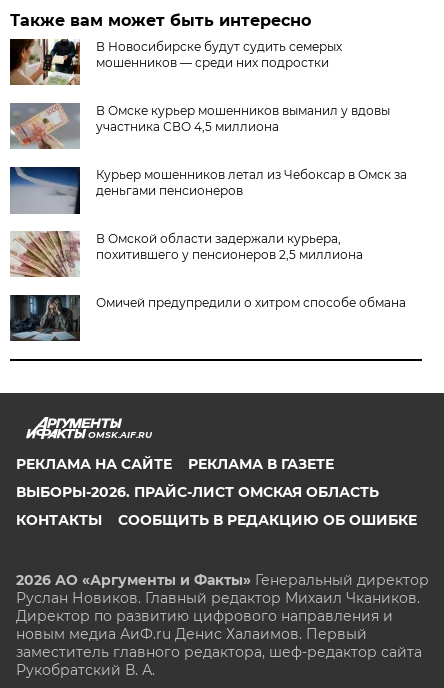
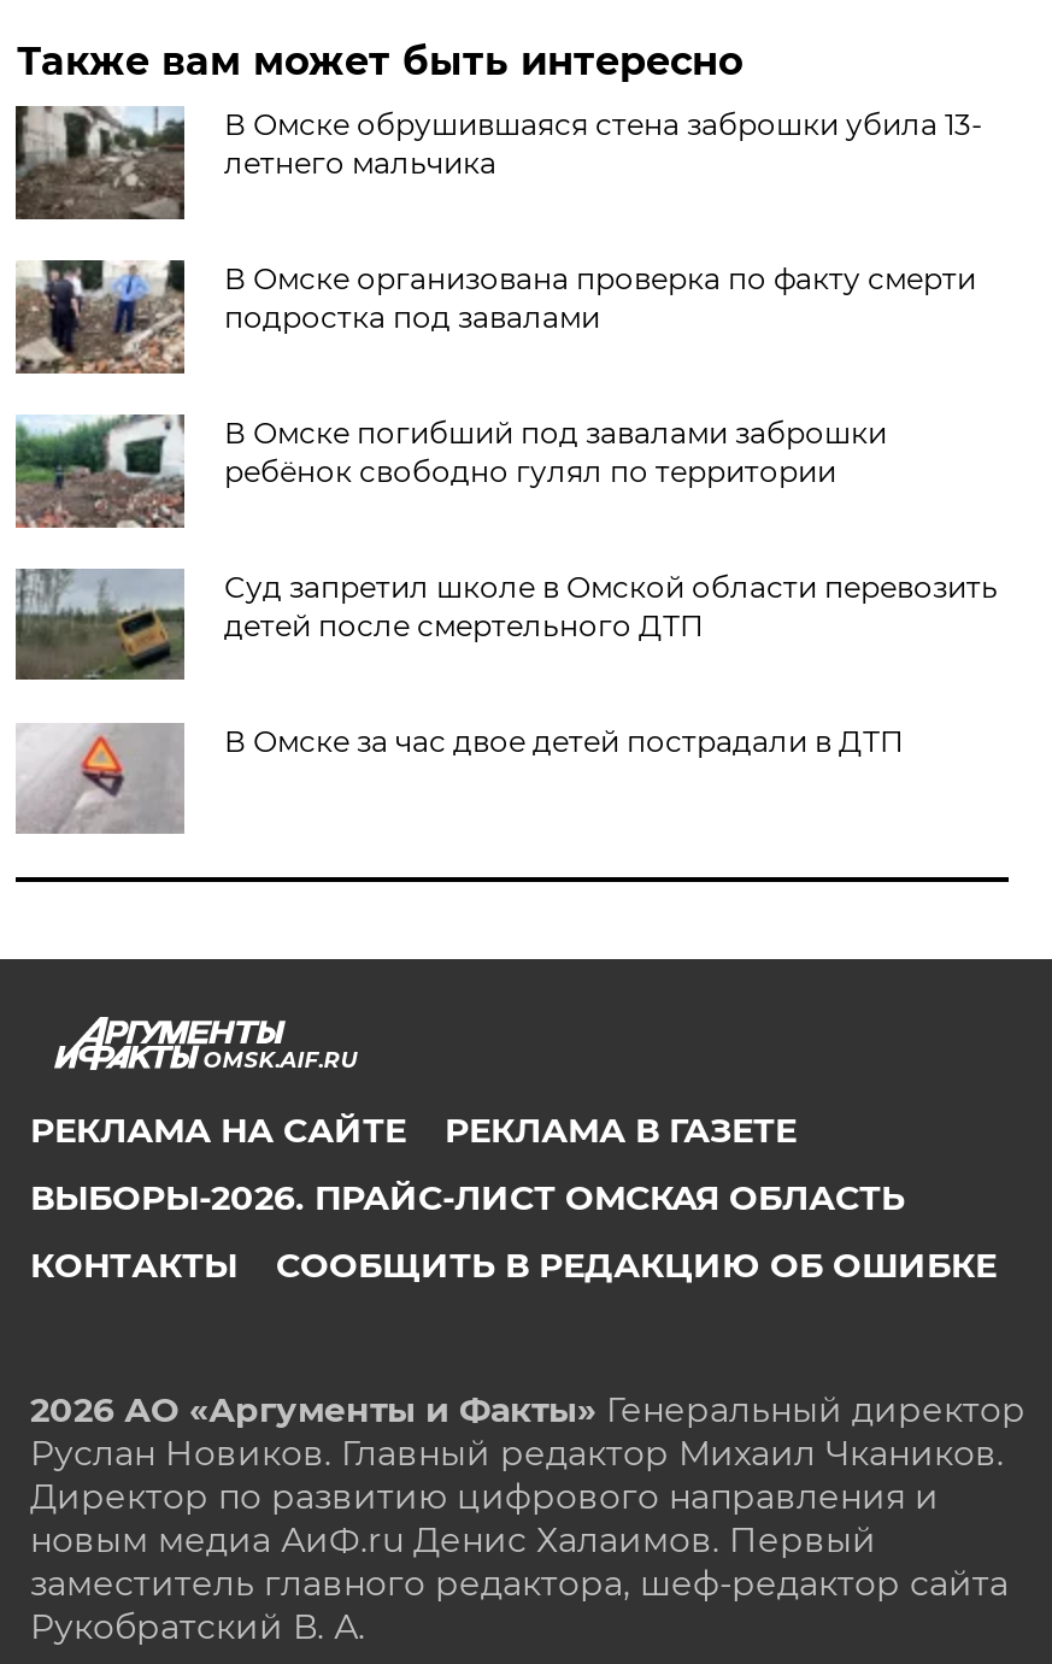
- [image]
- В Новосибирске будут судить семерых
- мошенников — среди них подростки
+ [image]
+ В Омске обрушившаяся стена заброшки убила 13-
+ летнего мальчика

- [image]
- В Омске курьер мошенников выманил у вдовы
- участника СВО 4,5 миллиона
+ [image]
+ В Омске организована проверка по факту смерти
+ подростка под завалами

- [image]
- Курьер мошенников летал из Чебоксар в Омск за
- деньгами пенсионеров
+ [image]
+ В Омске погибший под завалами заброшки
+ ребёнок свободно гулял по территории

- [image]
- В Омской области задержали курьера,
- похитившего у пенсионеров 2,5 миллиона
+ [image]
+ Суд запретил школе в Омской области перевозить
+ детей после смертельного ДТП

- [image]
- Омичей предупредили о хитром способе обмана
+ [image]
+ В Омске за час двое детей пострадали в ДТП
